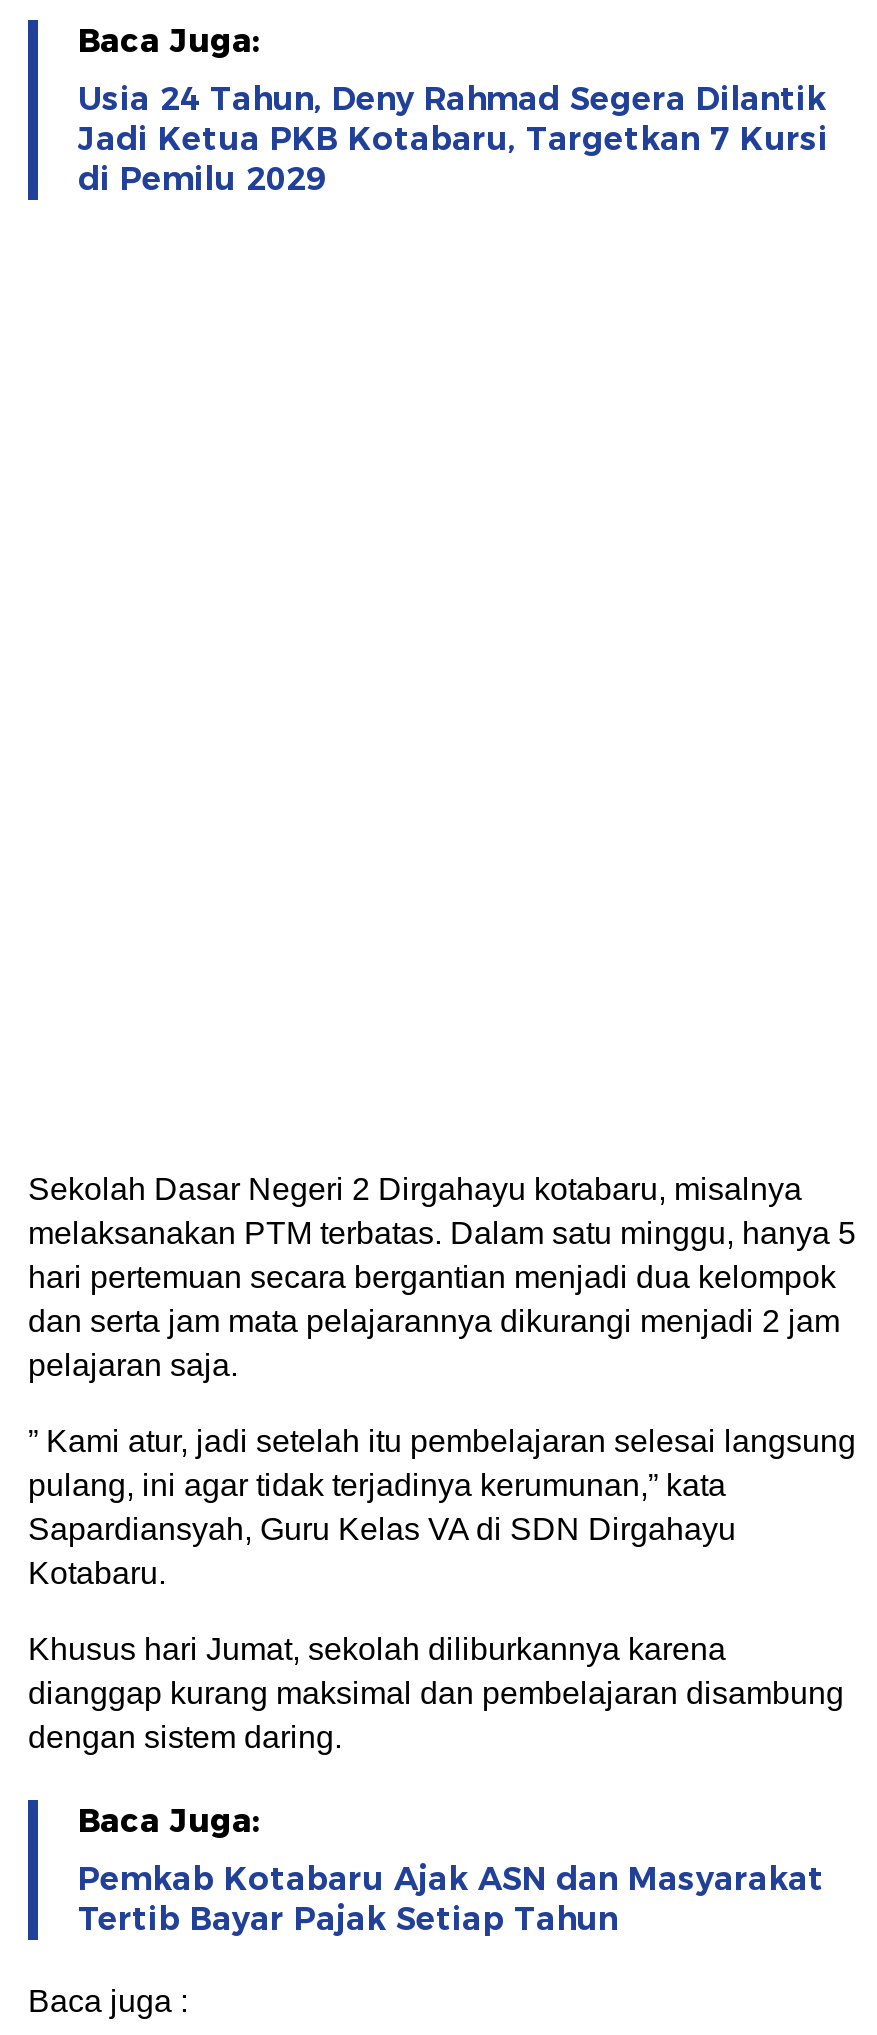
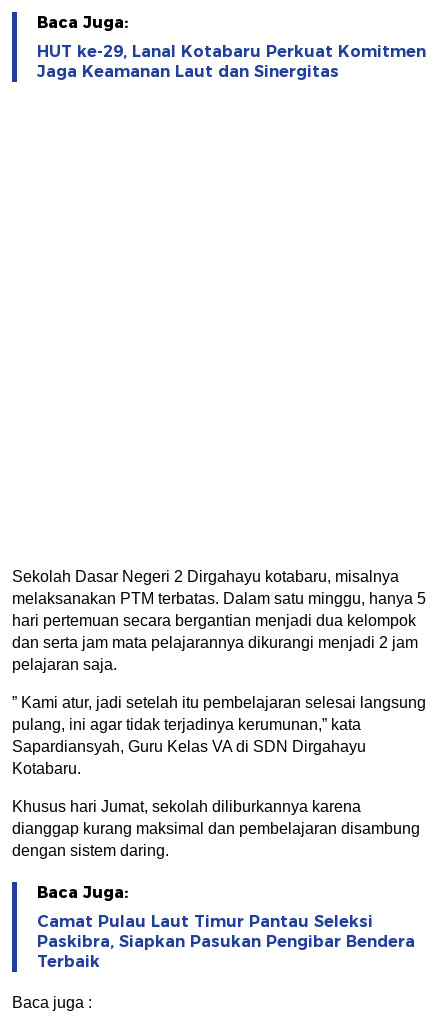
- Usia 24 Tahun, Deny Rahmad Segera Dilantik
- Jadi Ketua PKB Kotabaru, Targetkan 7 Kursi
- di Pemilu 2029
+ HUT ke-29, Lanal Kotabaru Perkuat Komitmen
+ Jaga Keamanan Laut dan Sinergitas

moved up: Sekolah Dasar Negeri 2 Dirgahayu kotabaru, misalnya | melaksanakan PTM terbatas. Dalam satu minggu, hanya 5 | hari pertemuan secara bergantian menjadi dua kelompok | ... | dengan sistem daring. | Baca Juga:

- Pemkab Kotabaru Ajak ASN dan Masyarakat
- Tertib Bayar Pajak Setiap Tahun
+ Camat Pulau Laut Timur Pantau Seleksi
+ Paskibra, Siapkan Pasukan Pengibar Bendera
+ Terbaik
